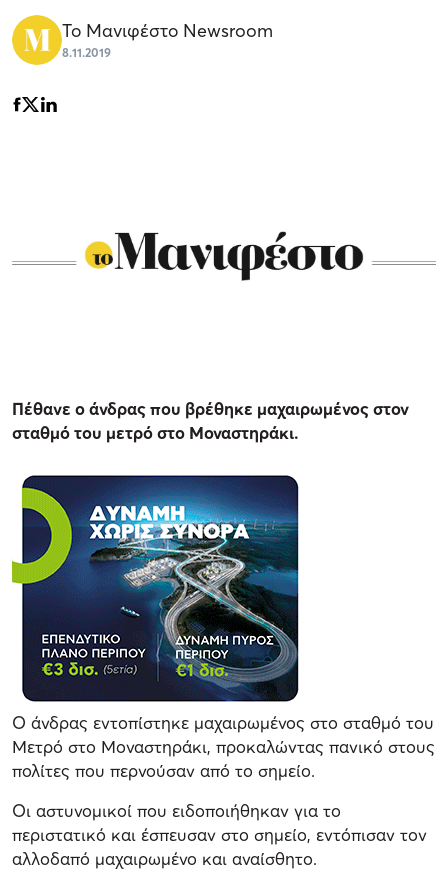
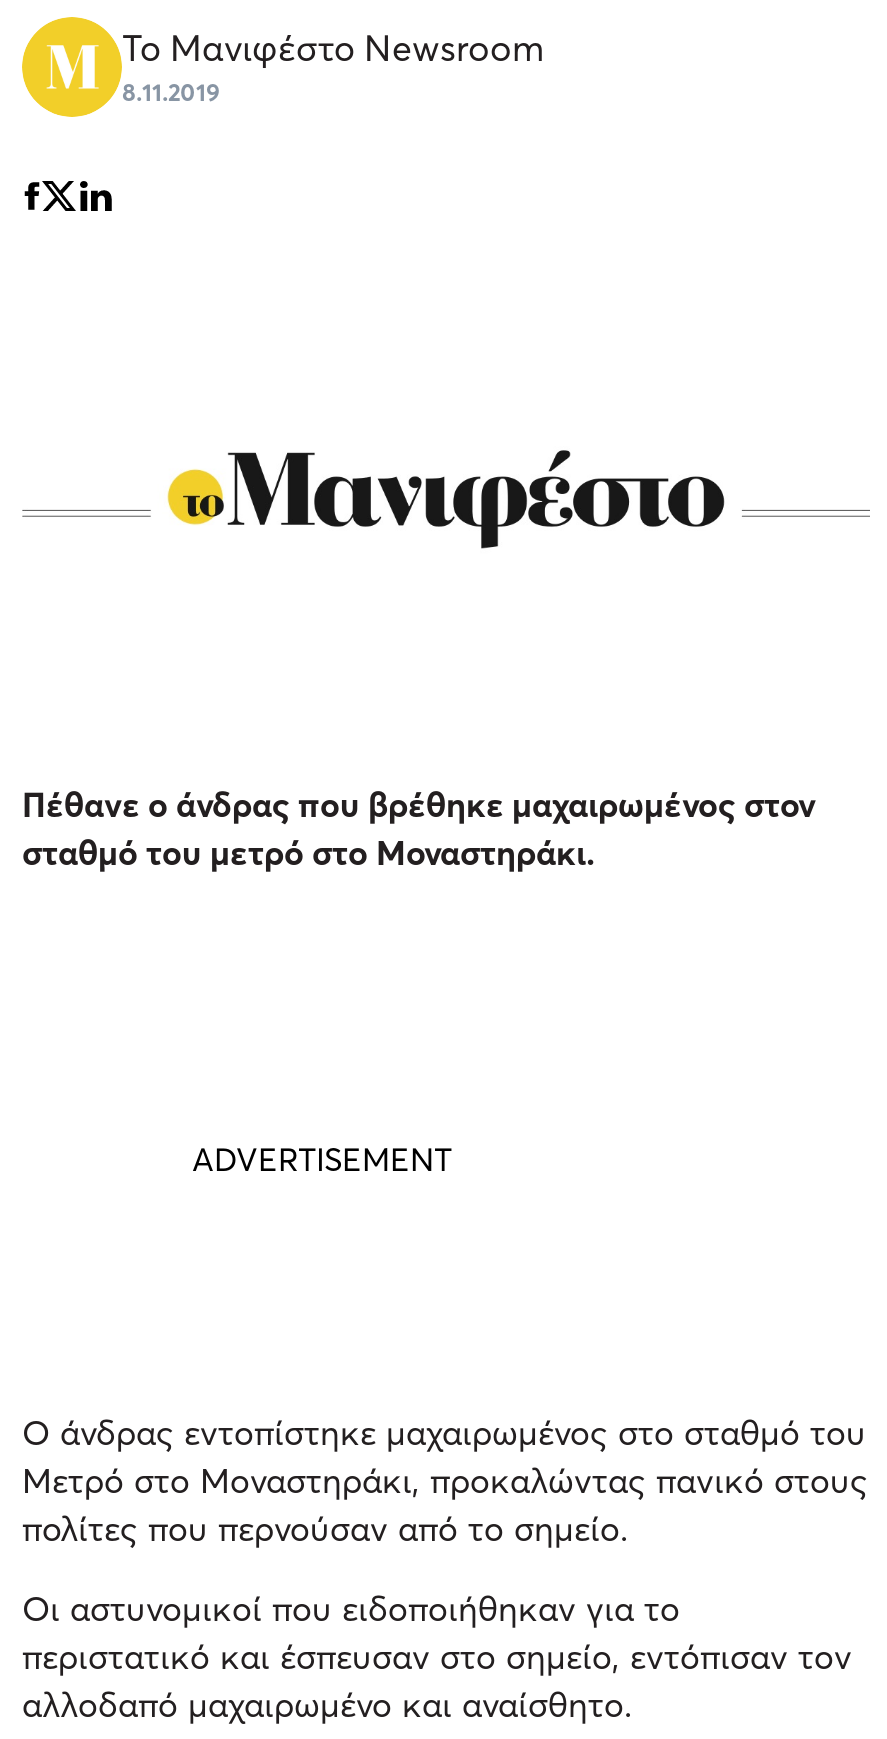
- [image]
